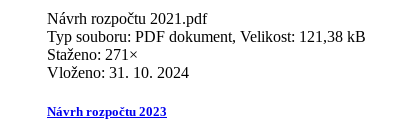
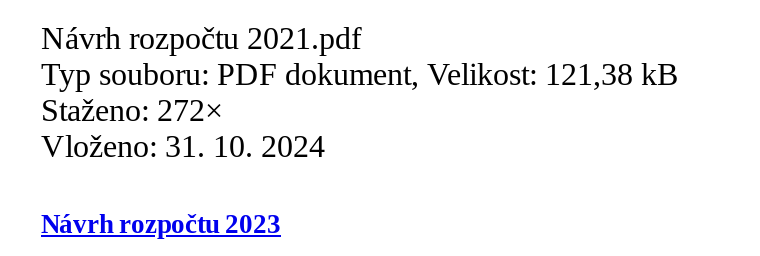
- Staženo: 271×
+ Staženo: 272×
